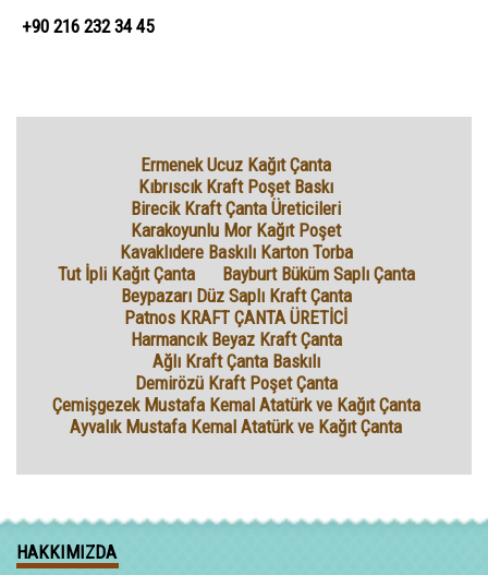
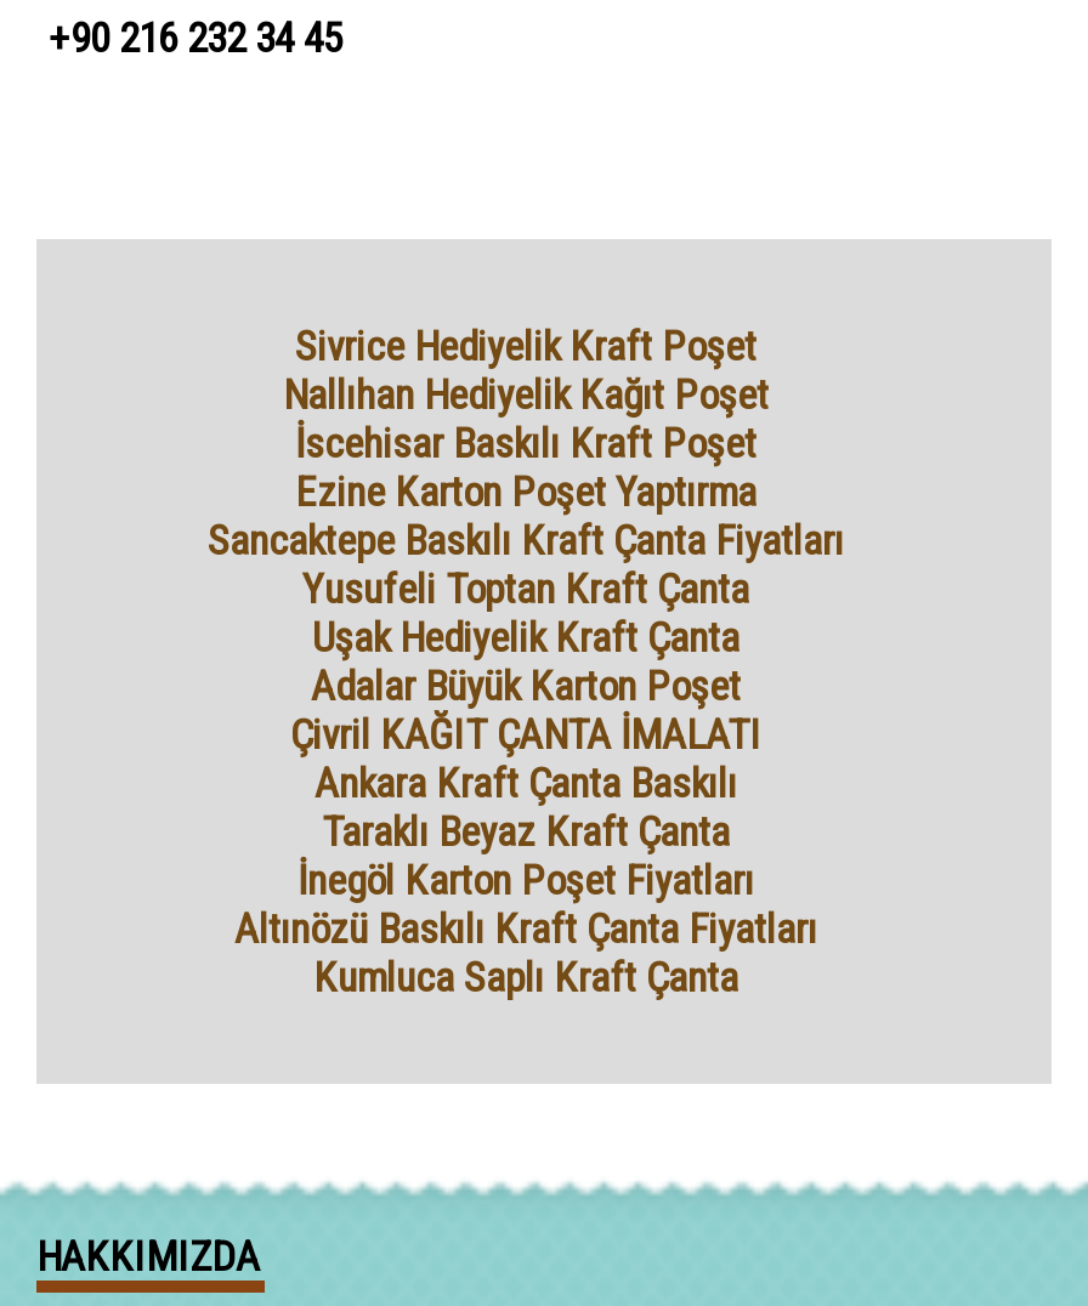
- Ermenek Ucuz Kağıt Çanta
- Kıbrıscık Kraft Poşet Baskı
- Birecik Kraft Çanta Üreticileri
- Karakoyunlu Mor Kağıt Poşet
- Kavaklıdere Baskılı Karton Torba
- Tut İpli Kağıt Çanta
- Bayburt Büküm Saplı Çanta
- Beypazarı Düz Saplı Kraft Çanta
- Patnos KRAFT ÇANTA ÜRETİCİ
- Harmancık Beyaz Kraft Çanta
- Ağlı Kraft Çanta Baskılı
- Demirözü Kraft Poşet Çanta
- Çemişgezek Mustafa Kemal Atatürk ve Kağıt Çanta
- Ayvalık Mustafa Kemal Atatürk ve Kağıt Çanta
+ Sivrice Hediyelik Kraft Poşet
+ Nallıhan Hediyelik Kağıt Poşet
+ İscehisar Baskılı Kraft Poşet
+ Ezine Karton Poşet Yaptırma
+ Sancaktepe Baskılı Kraft Çanta Fiyatları
+ Yusufeli Toptan Kraft Çanta
+ Uşak Hediyelik Kraft Çanta
+ Adalar Büyük Karton Poşet
+ Çivril KAĞIT ÇANTA İMALATI
+ Ankara Kraft Çanta Baskılı
+ Taraklı Beyaz Kraft Çanta
+ İnegöl Karton Poşet Fiyatları
+ Altınözü Baskılı Kraft Çanta Fiyatları
+ Kumluca Saplı Kraft Çanta
